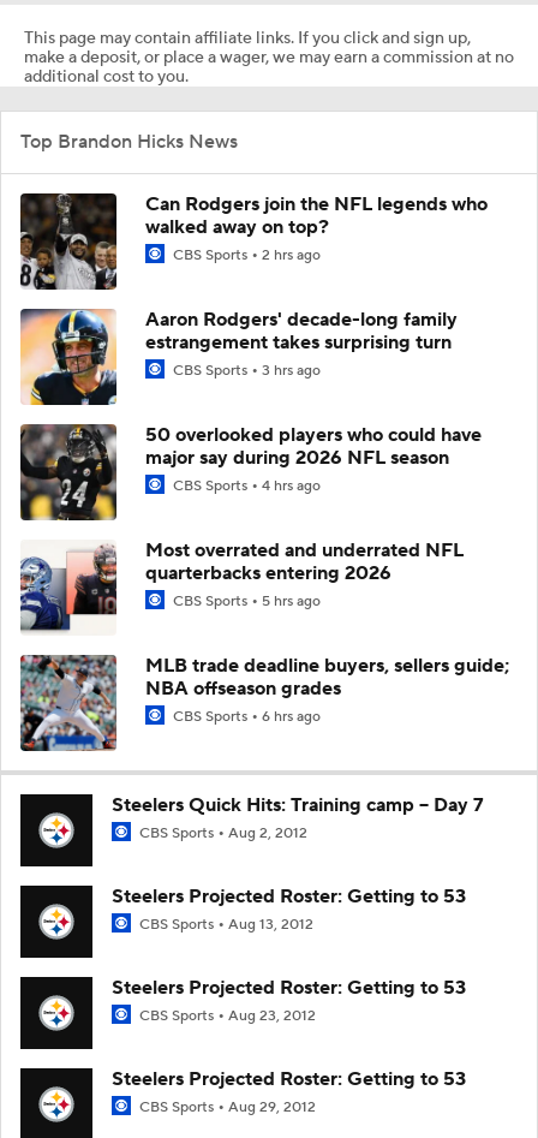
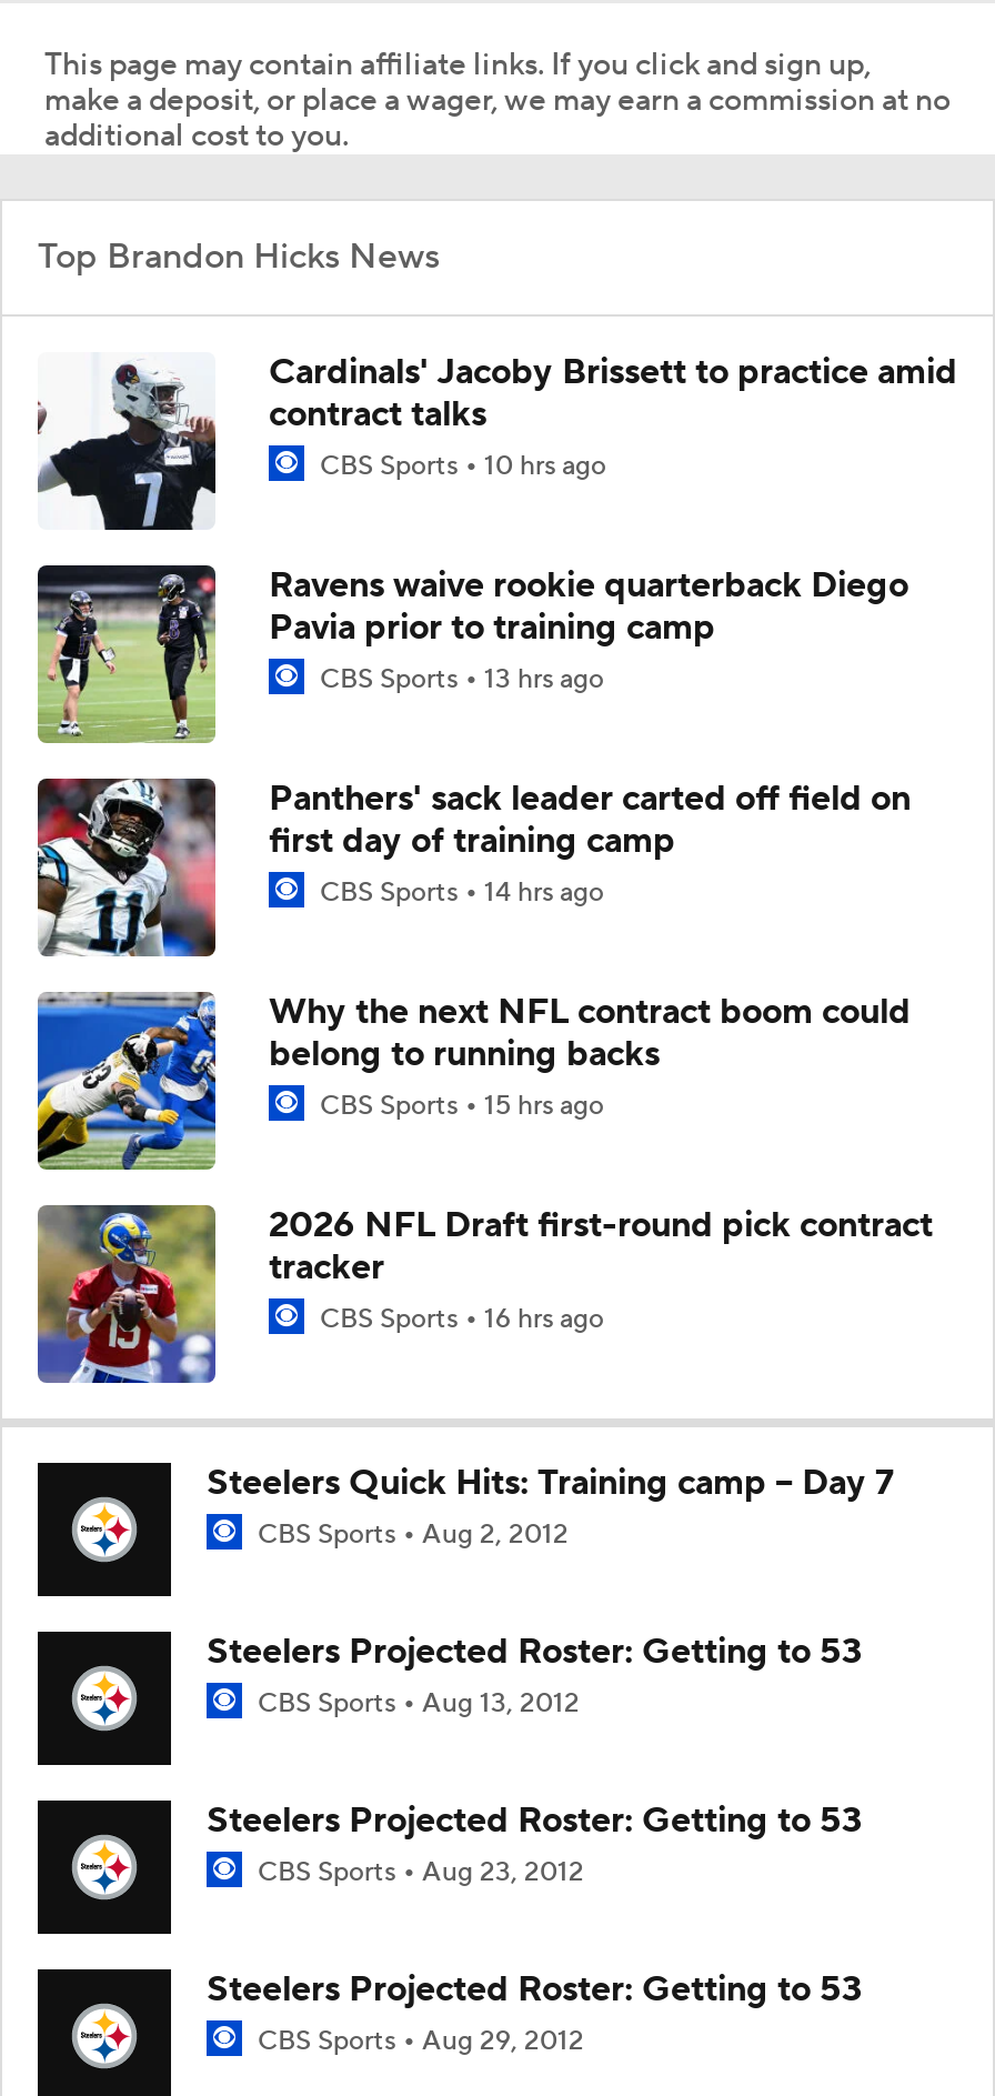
- [image]
- Can Rodgers join the NFL legends who
- walked away on top?
- CBS Sports 2 hrs ago
+ [image]
+ Cardinals' Jacoby Brissett to practice amid
+ contract talks
+ CBS Sports 10 hrs ago

- [image]
- Aaron Rodgers' decade-long family
- estrangement takes surprising turn
- CBS Sports 3 hrs ago
+ [image]
+ Ravens waive rookie quarterback Diego
+ Pavia prior to training camp
+ CBS Sports 13 hrs ago

- [image]
- 50 overlooked players who could have
- major say during 2026 NFL season
- CBS Sports 4 hrs ago
+ [image]
+ Panthers' sack leader carted off field on
+ first day of training camp
+ CBS Sports 14 hrs ago

- [image]
- Most overrated and underrated NFL
- quarterbacks entering 2026
- CBS Sports 5 hrs ago
+ [image]
+ Why the next NFL contract boom could
+ belong to running backs
+ CBS Sports 15 hrs ago

- [image]
- MLB trade deadline buyers, sellers guide;
- NBA offseason grades
- CBS Sports 6 hrs ago
+ [image]
+ 2026 NFL Draft first-round pick contract
+ tracker
+ CBS Sports 16 hrs ago
